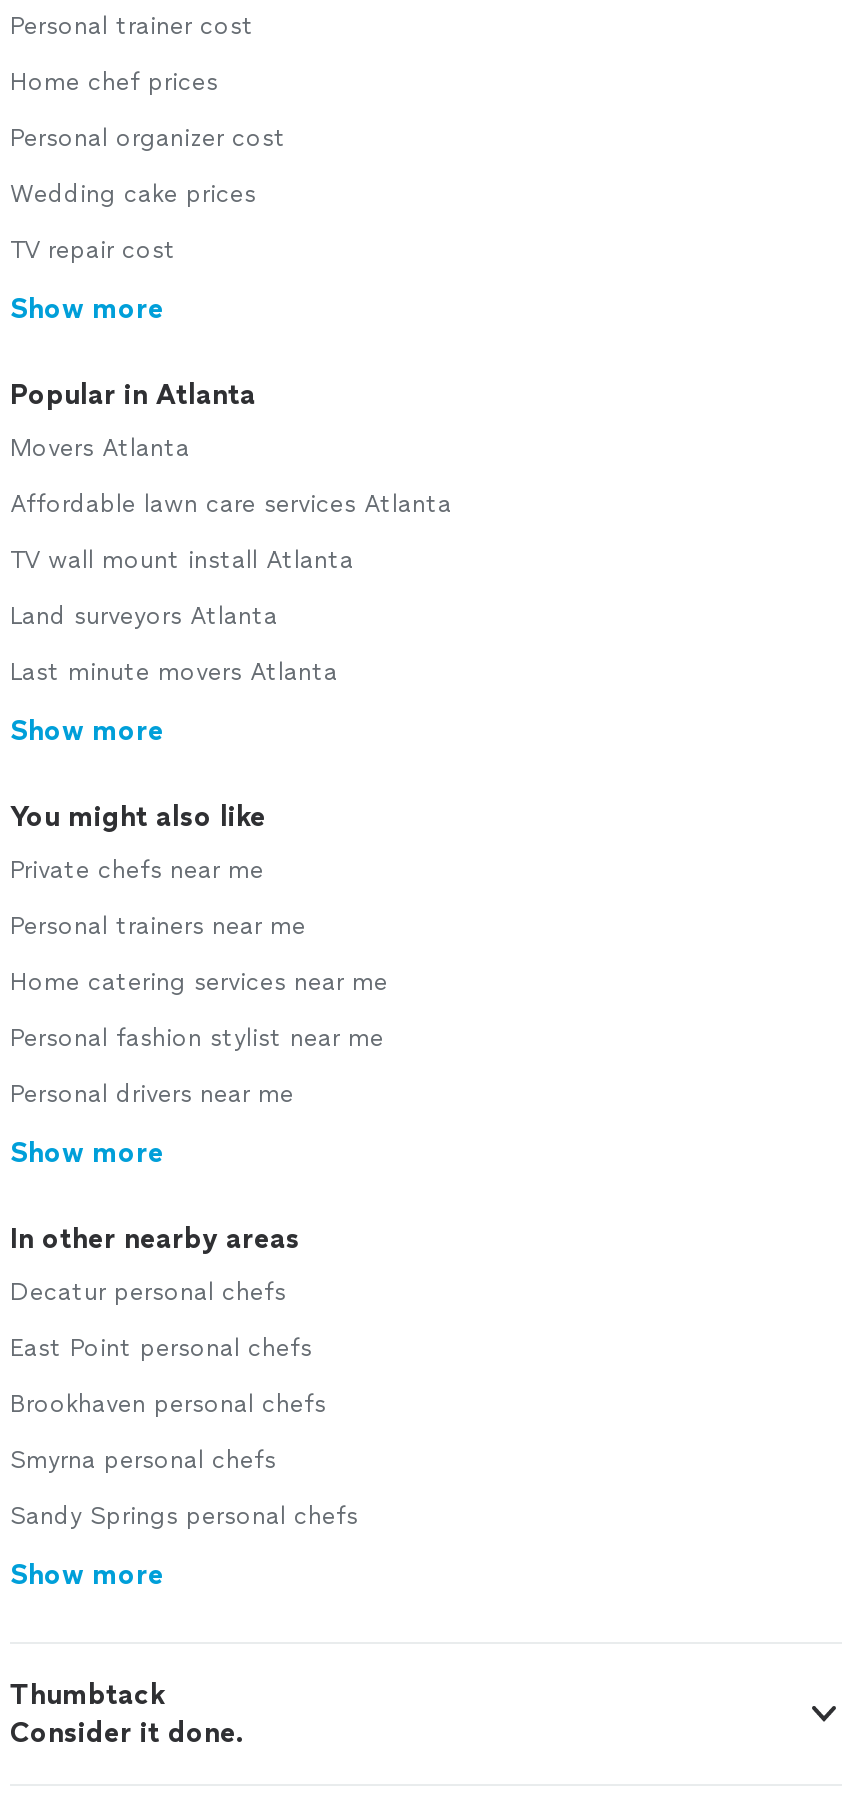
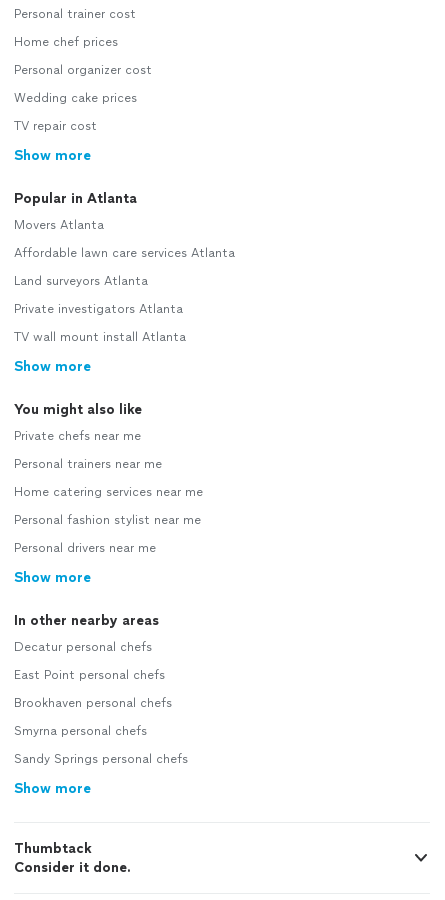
moved down: TV wall mount install Atlanta

moved up: Land surveyors Atlanta

- Last minute movers Atlanta
+ Private investigators Atlanta
